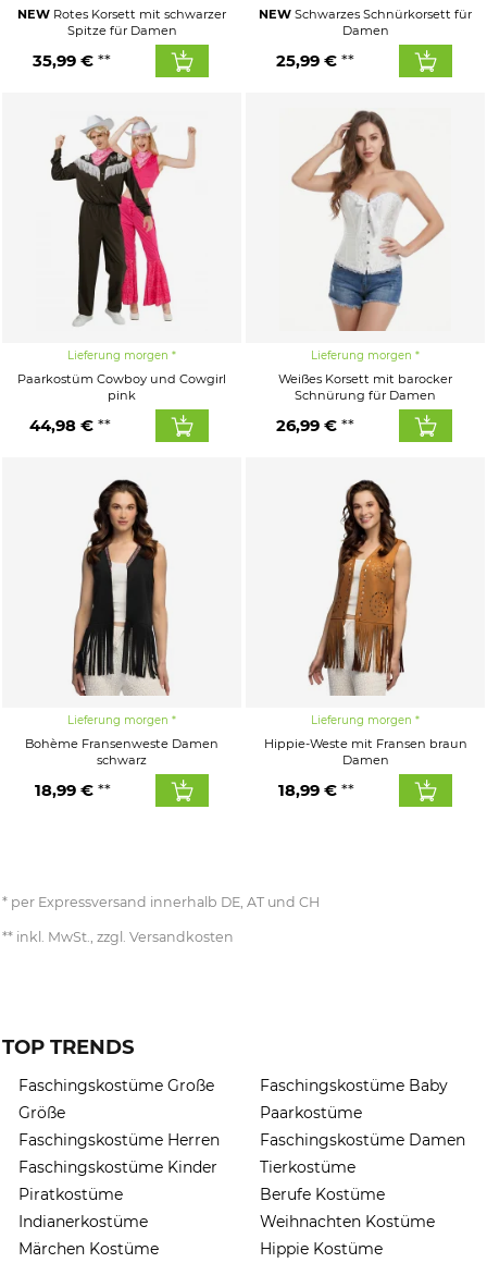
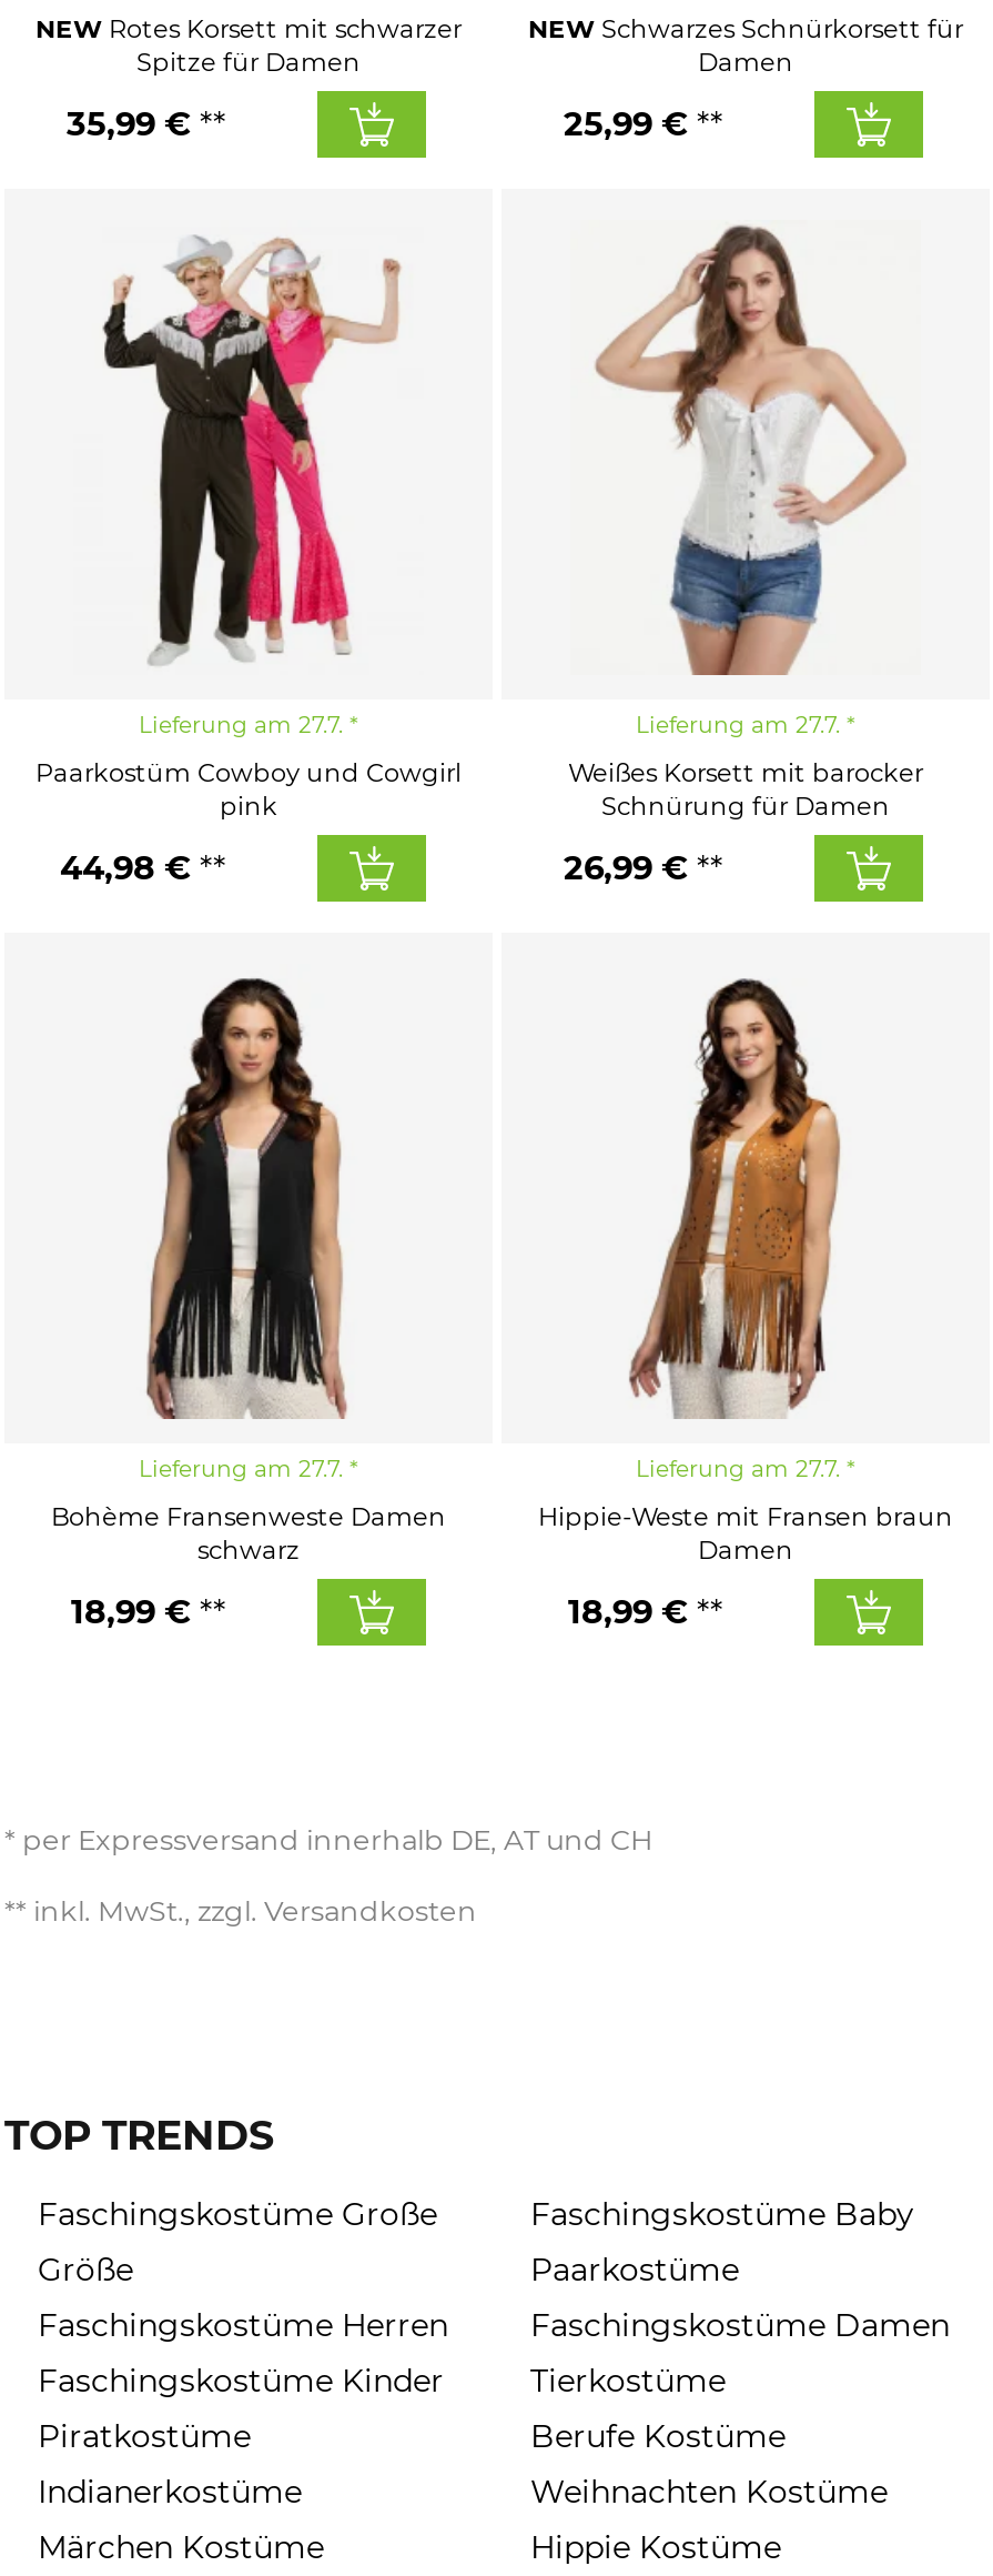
- Lieferung morgen
+ Lieferung am 27.7.

- Lieferung morgen
+ Lieferung am 27.7.

- Lieferung morgen
+ Lieferung am 27.7.

- Lieferung morgen
+ Lieferung am 27.7.
